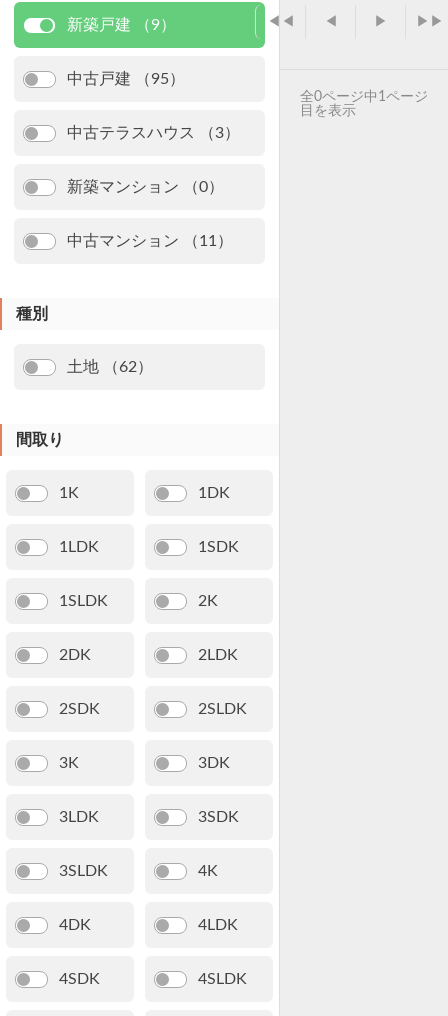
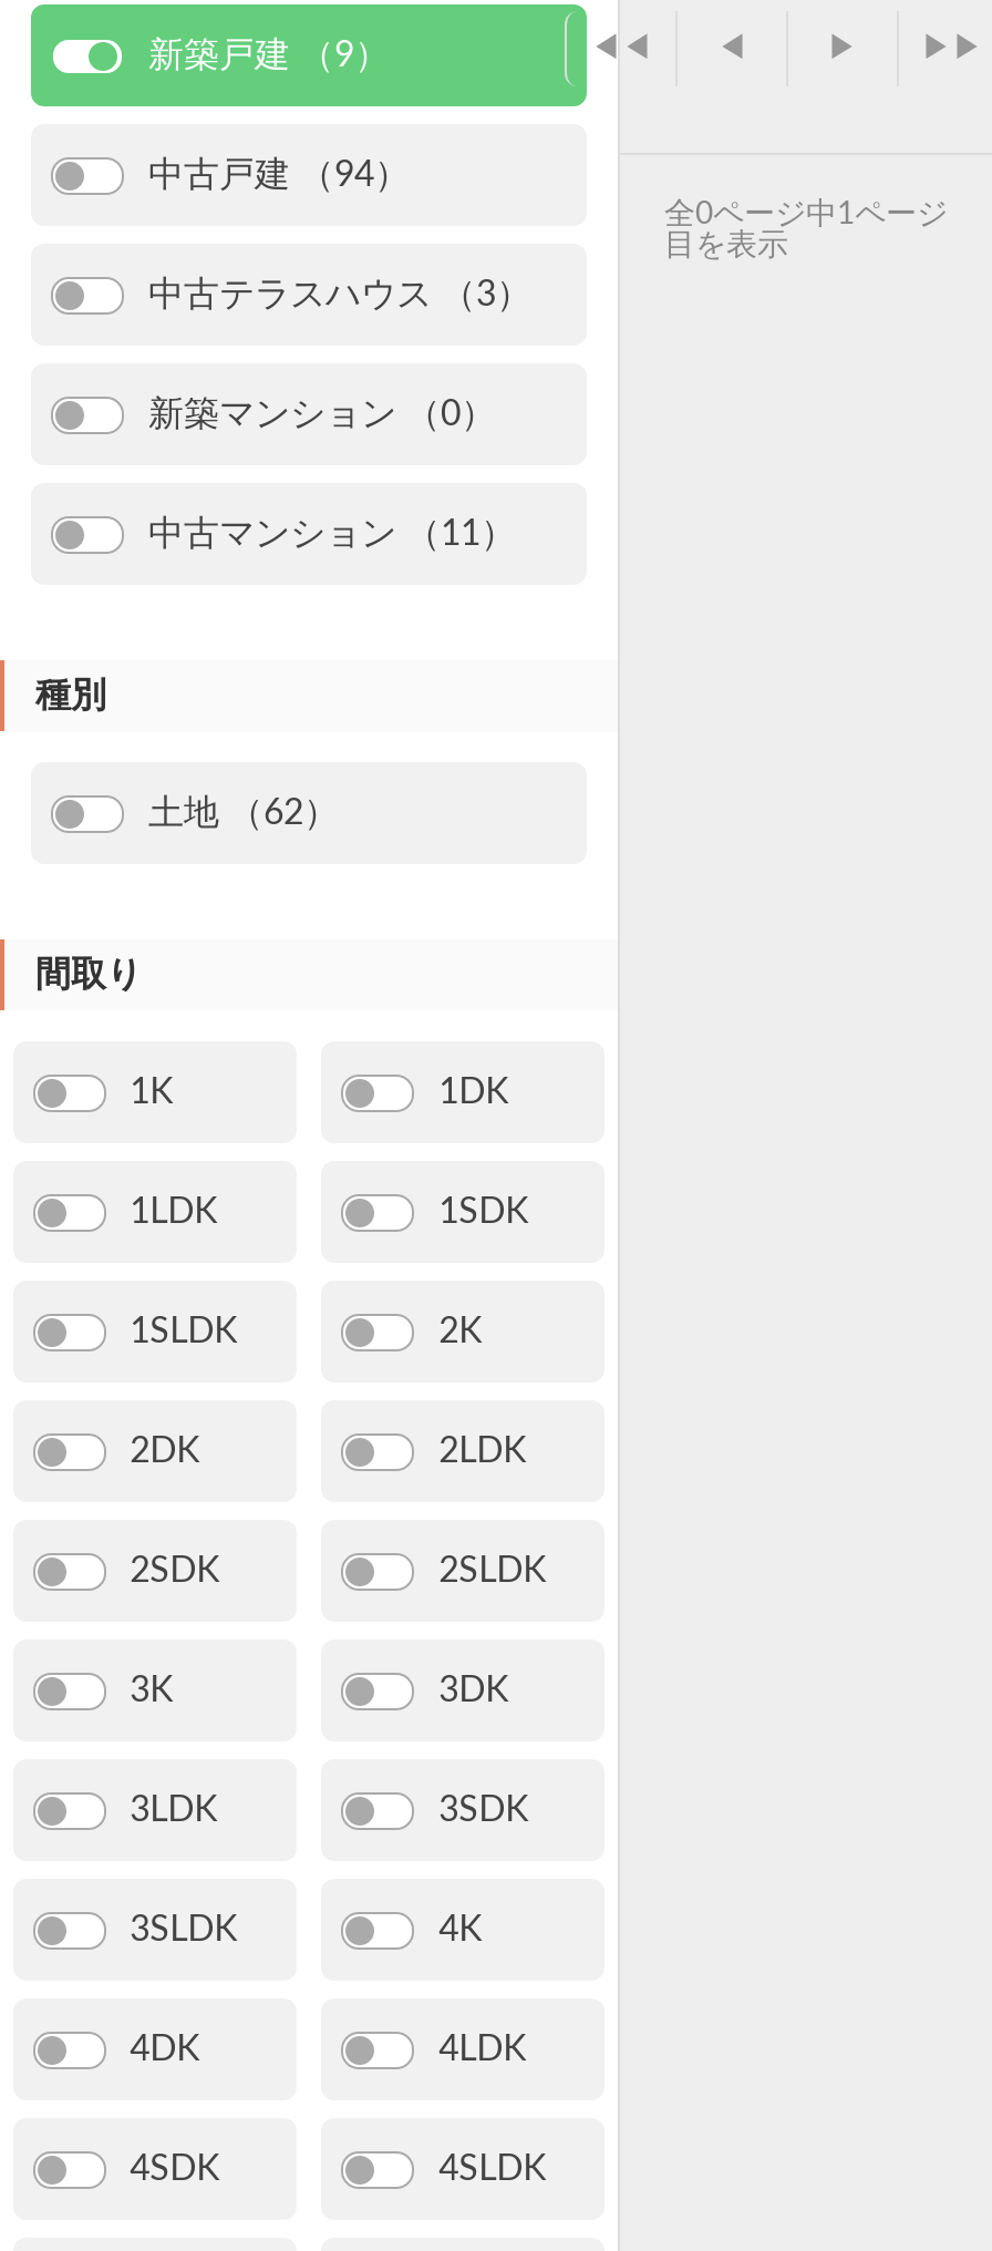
- 中古戸建 （95）
+ 中古戸建 （94）
